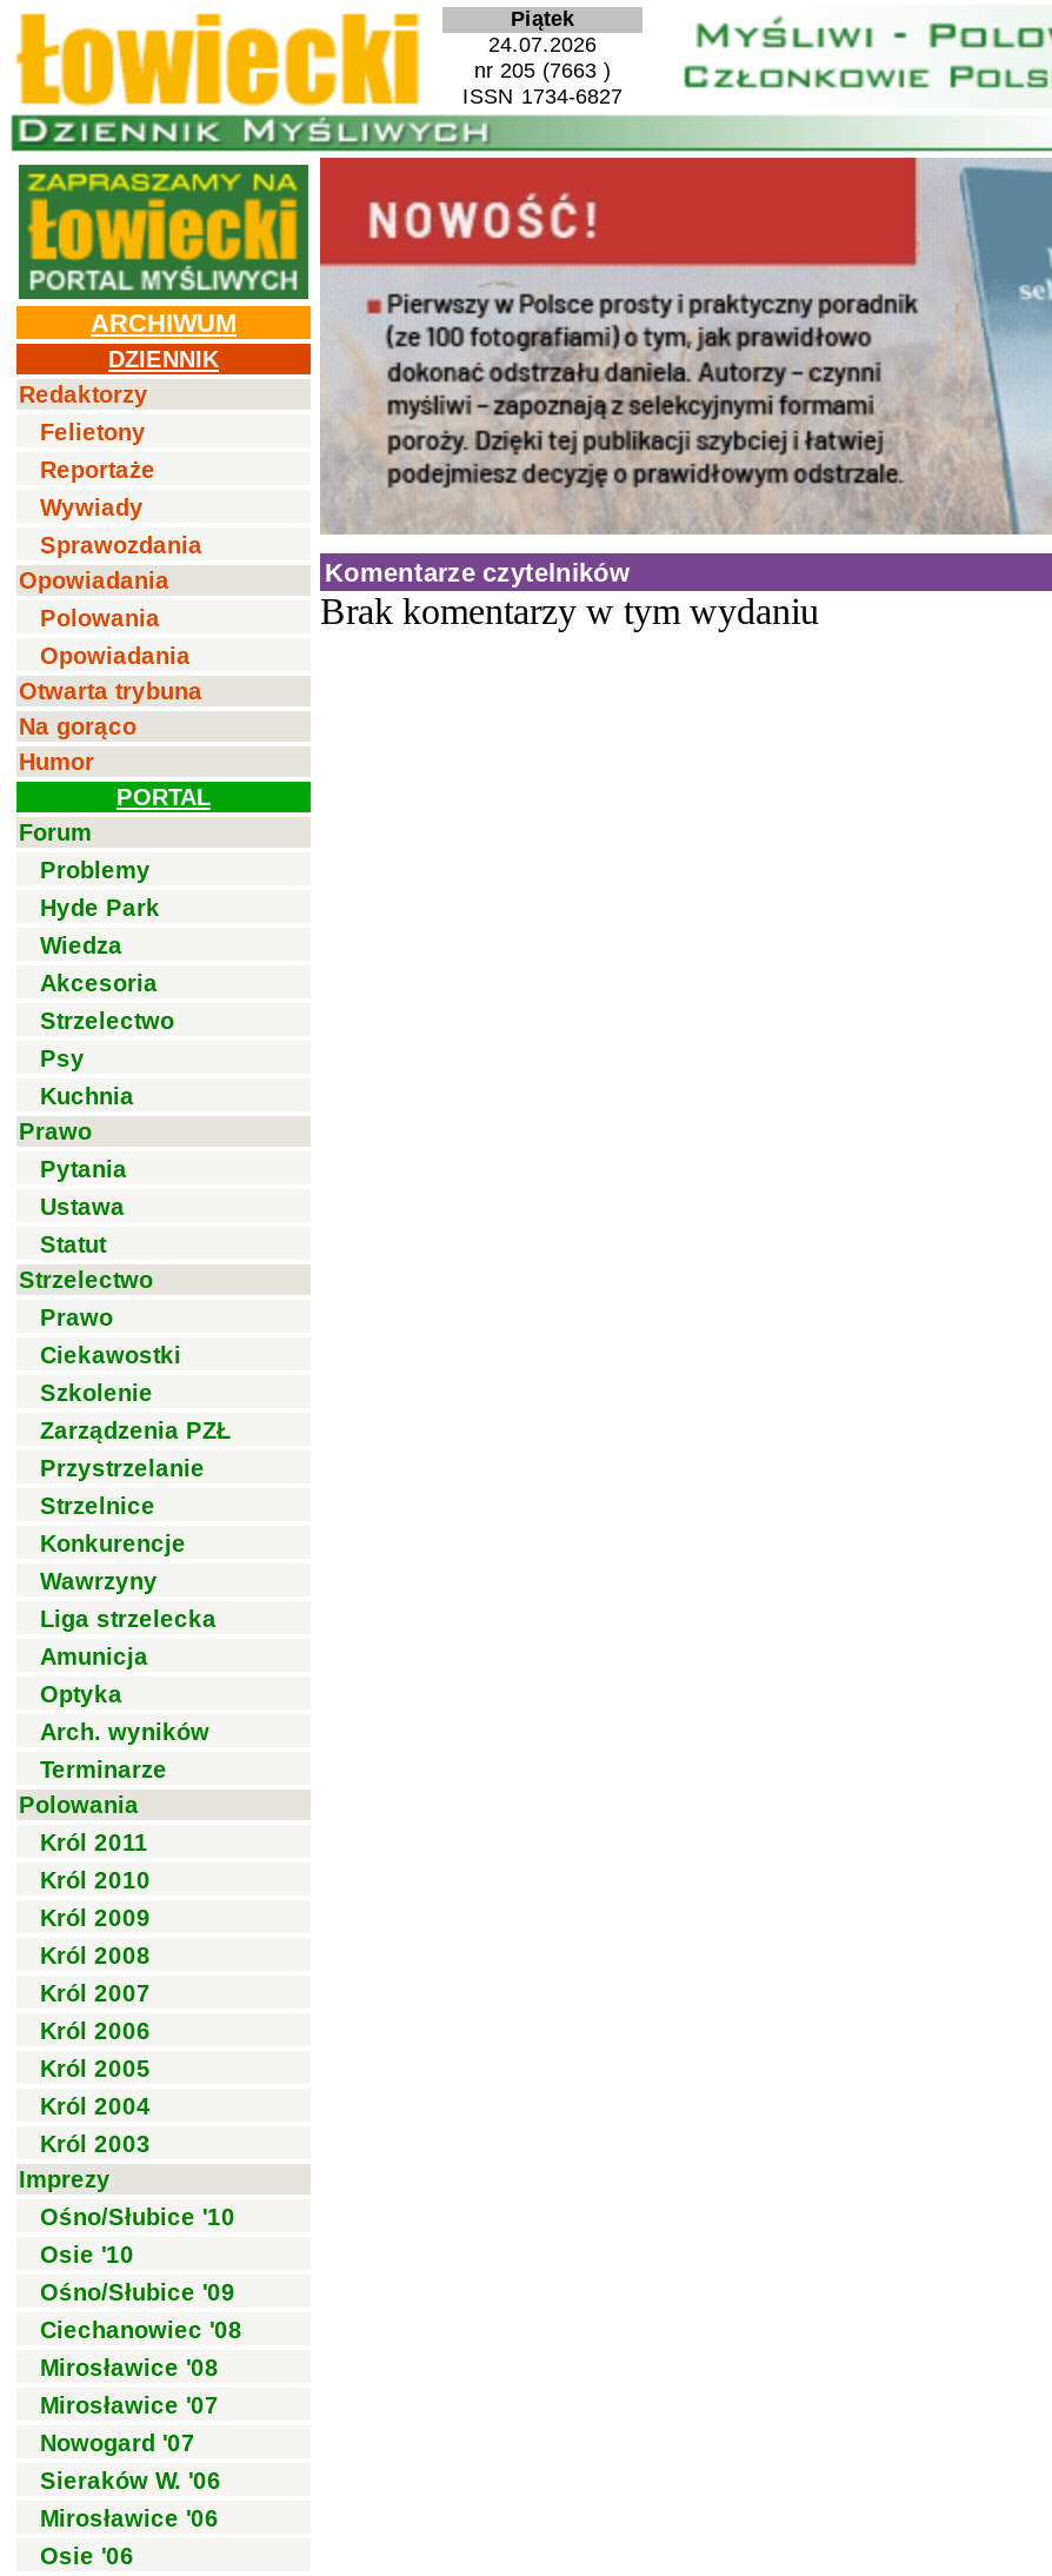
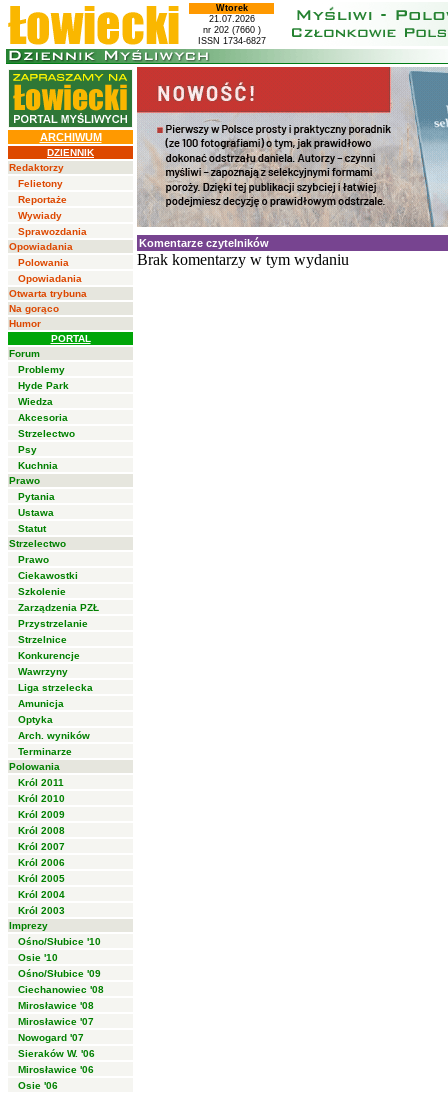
- Piątek
- 24.07.2026
- nr 205 (7663 )
+ Wtorek
+ 21.07.2026
+ nr 202 (7660 )
